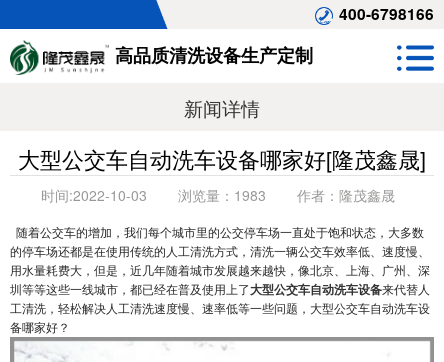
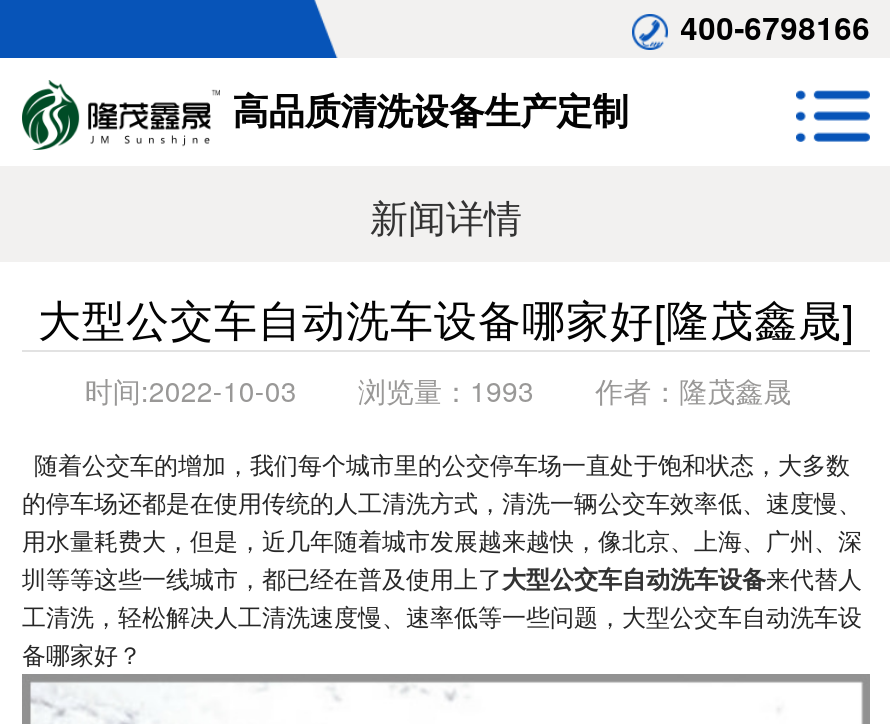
- 浏览量：1983
+ 浏览量：1993
